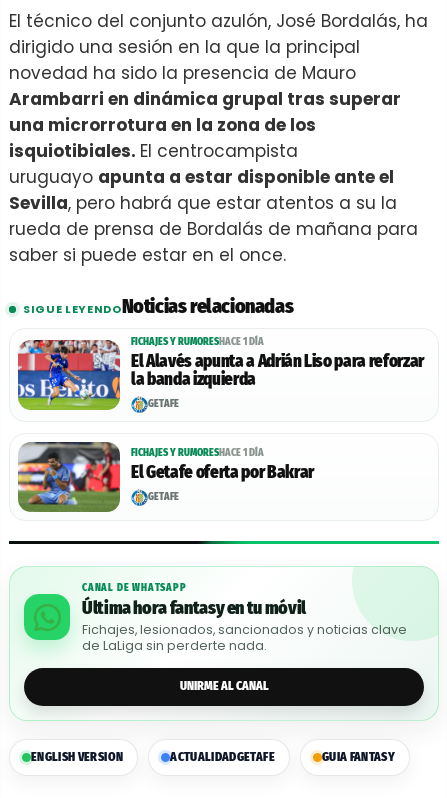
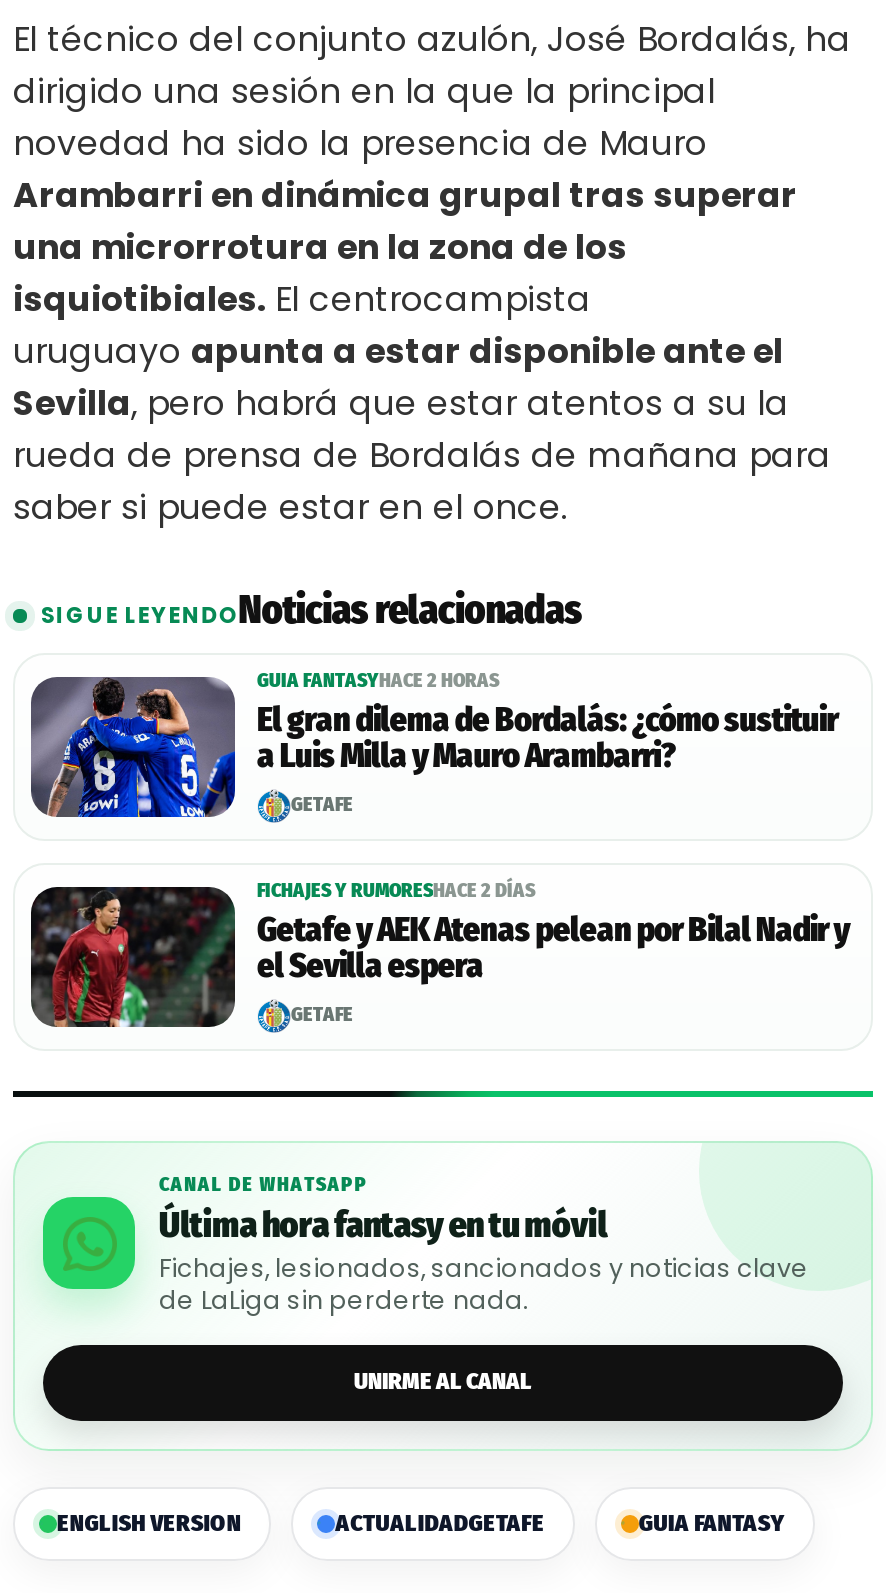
- [image]
- FICHAJES Y RUMORESHACE 1 DÍA
- El Alavés apunta a Adrián Liso para reforzar
- la banda izquierda
+ [image]
+ GUIA FANTASYHACE 2 HORAS
+ El gran dilema de Bordalás: ¿cómo sustituir
+ a Luis Milla y Mauro Arambarri?

- [image]
- FICHAJES Y RUMORESHACE 1 DÍA
- El Getafe oferta por Bakrar
+ [image]
+ FICHAJES Y RUMORESHACE 2 DÍAS
+ Getafe y AEK Atenas pelean por Bilal Nadir y
+ el Sevilla espera
